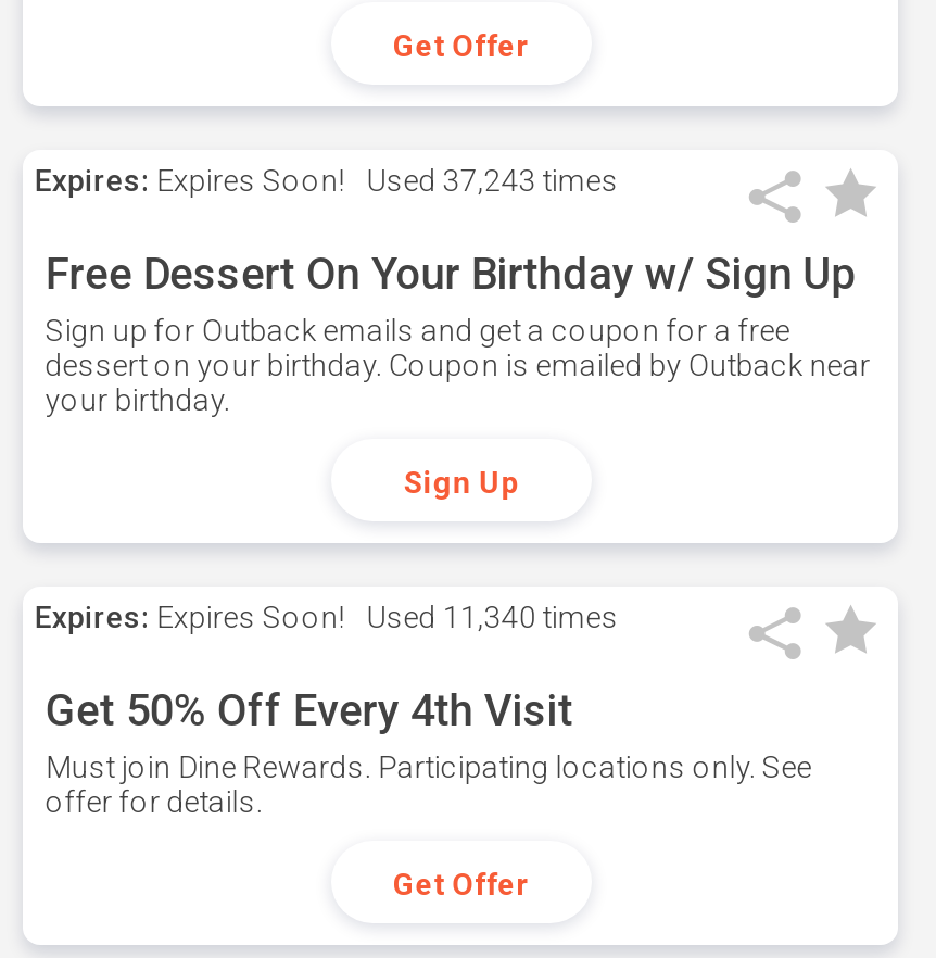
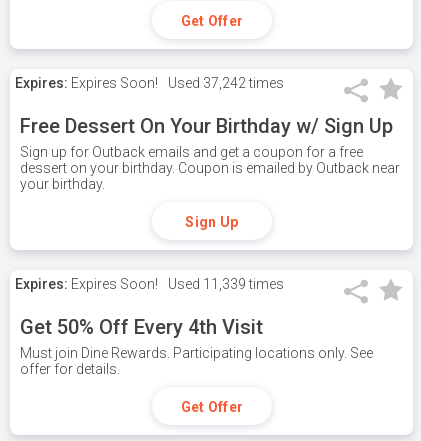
- Expires: Expires Soon! Used 37,243 times
+ Expires: Expires Soon! Used 37,242 times

- Expires: Expires Soon! Used 11,340 times
+ Expires: Expires Soon! Used 11,339 times
